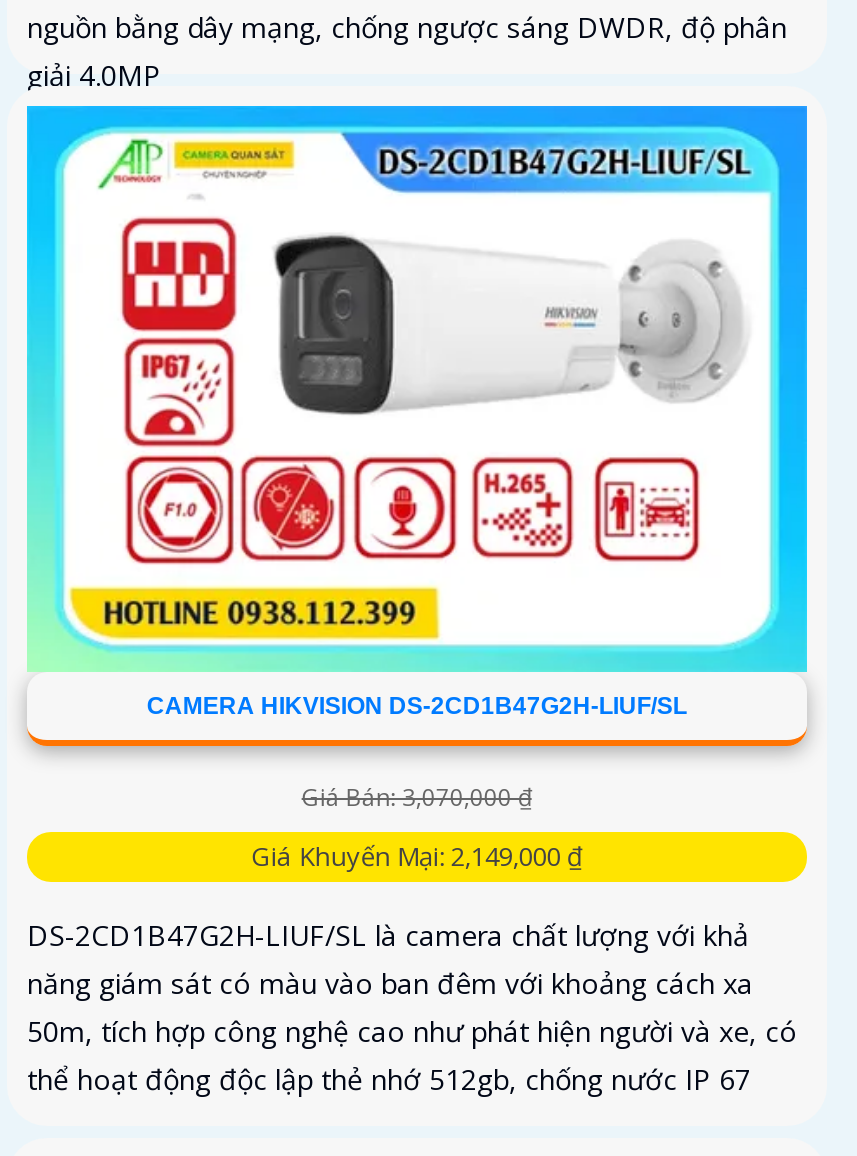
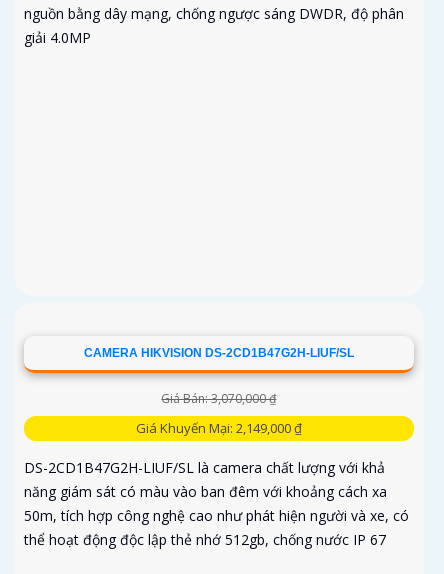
- [image]
